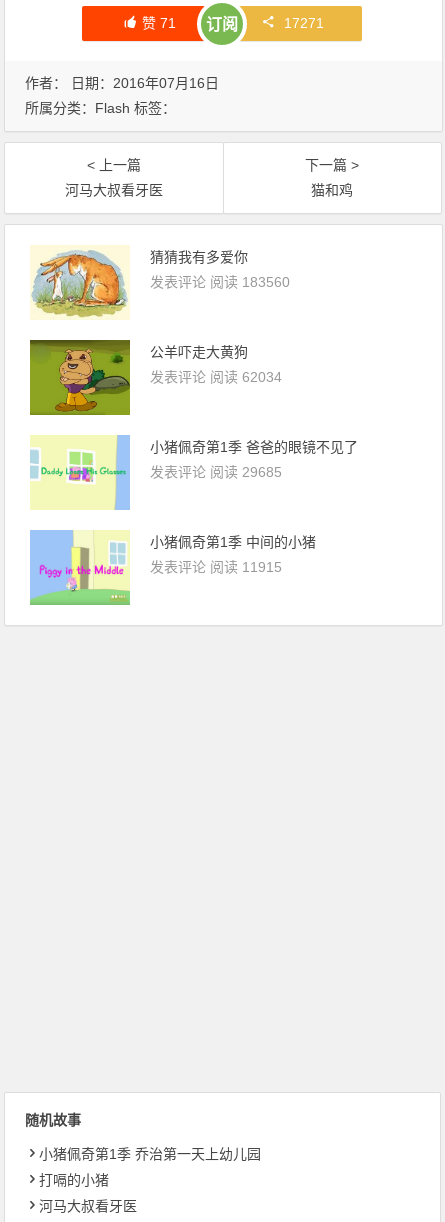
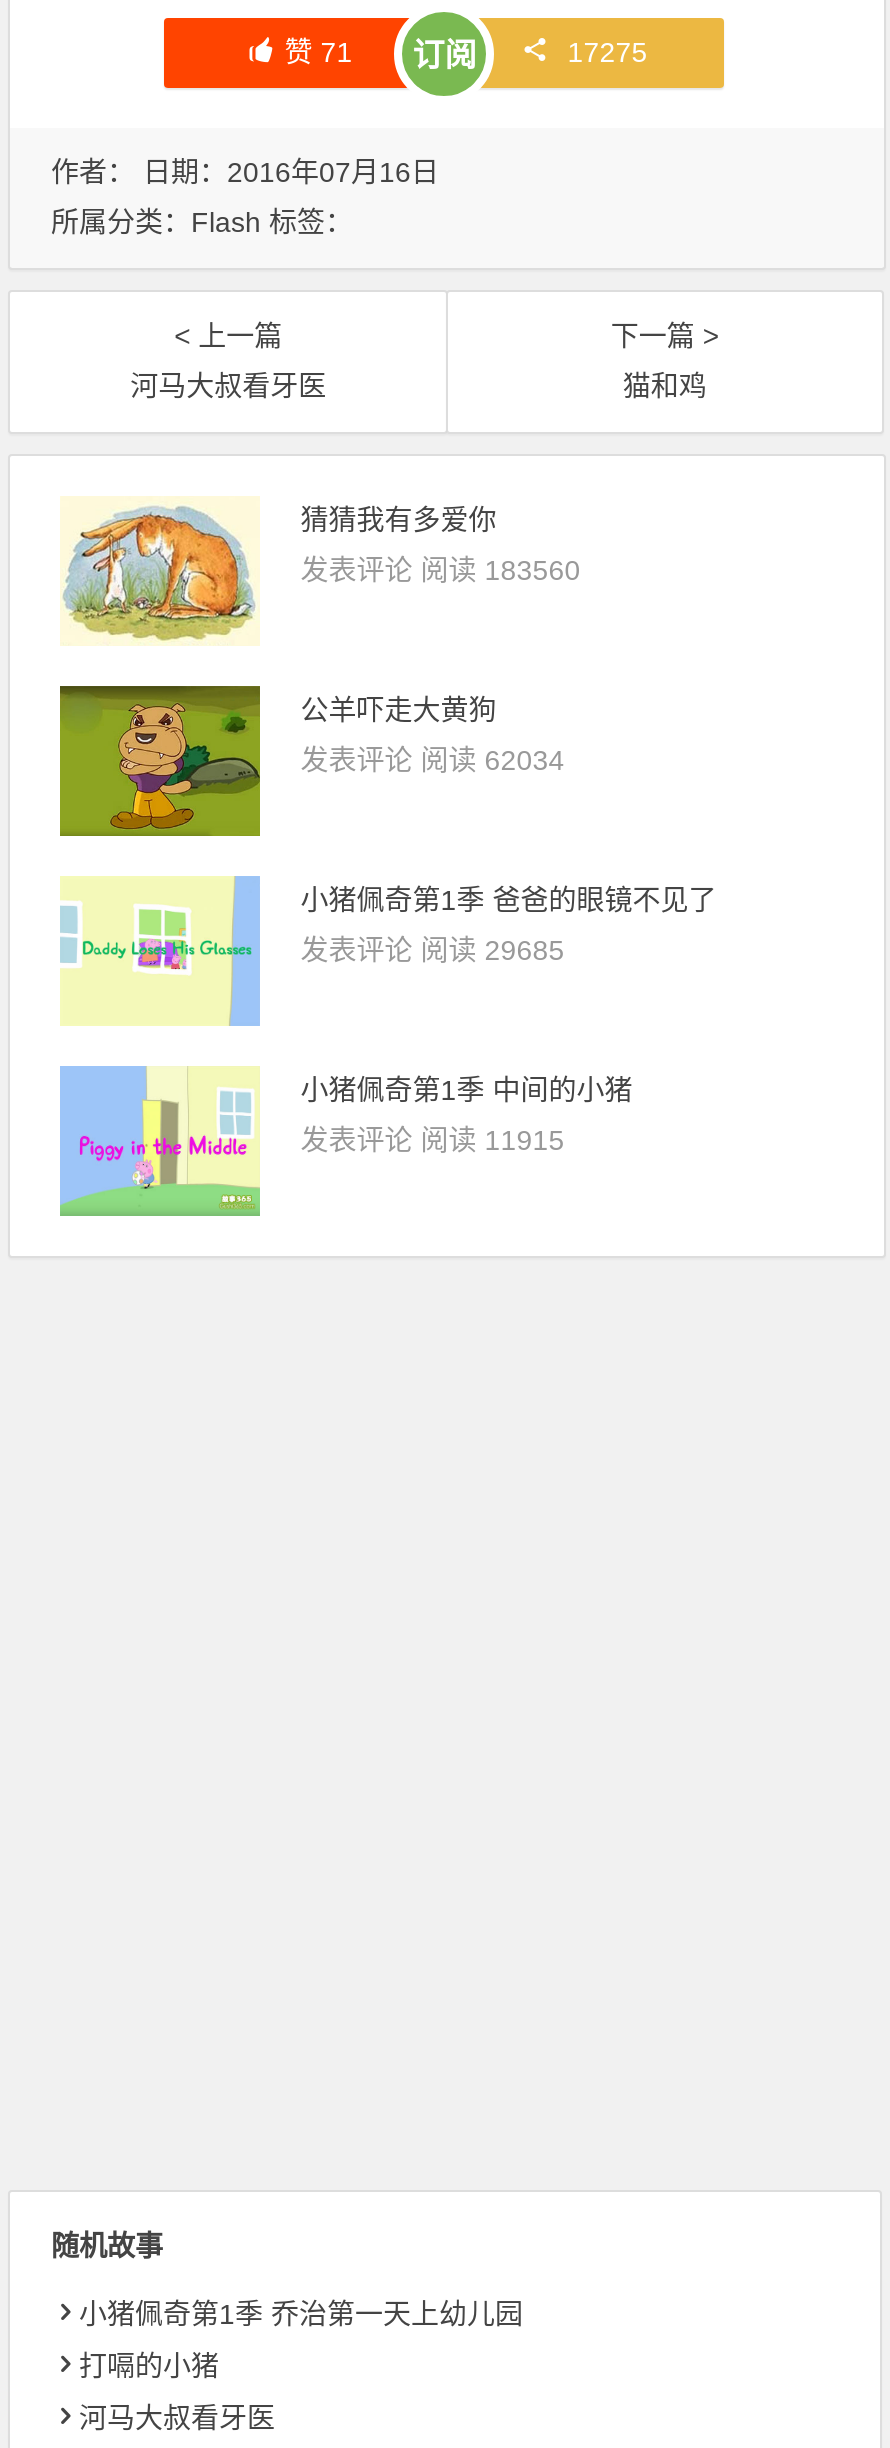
- 17271
+ 17275
